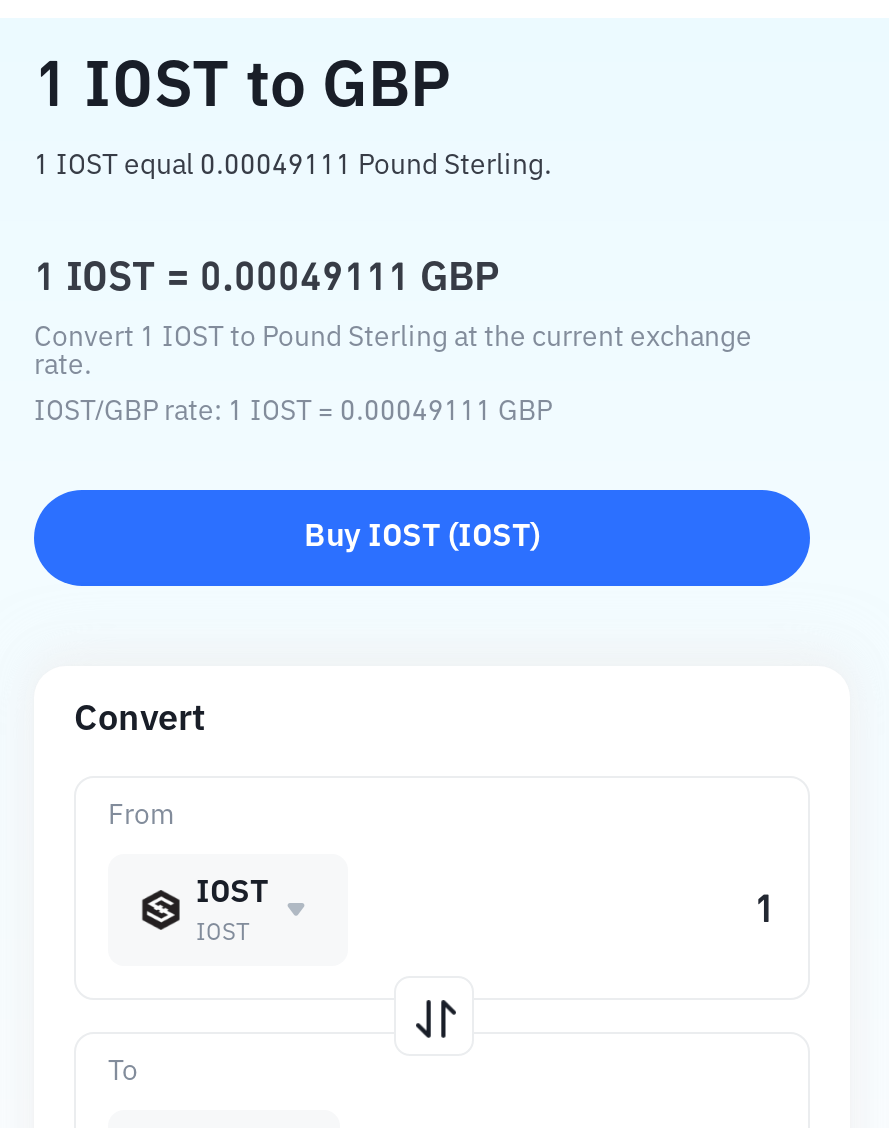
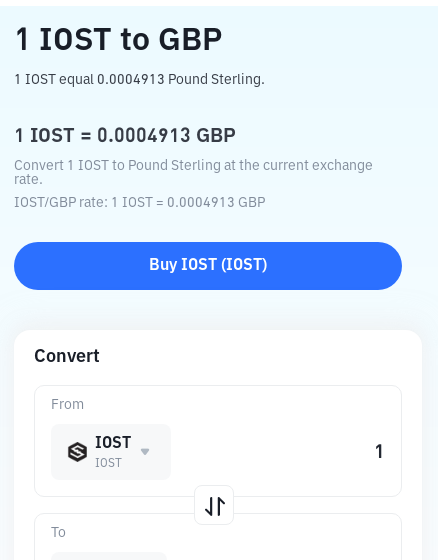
- 1 IOST equal 0.00049111 Pound Sterling.
+ 1 IOST equal 0.0004913 Pound Sterling.

- 1 IOST = 0.00049111 GBP
+ 1 IOST = 0.0004913 GBP

- IOST/GBP rate: 1 IOST = 0.00049111 GBP
+ IOST/GBP rate: 1 IOST = 0.0004913 GBP
